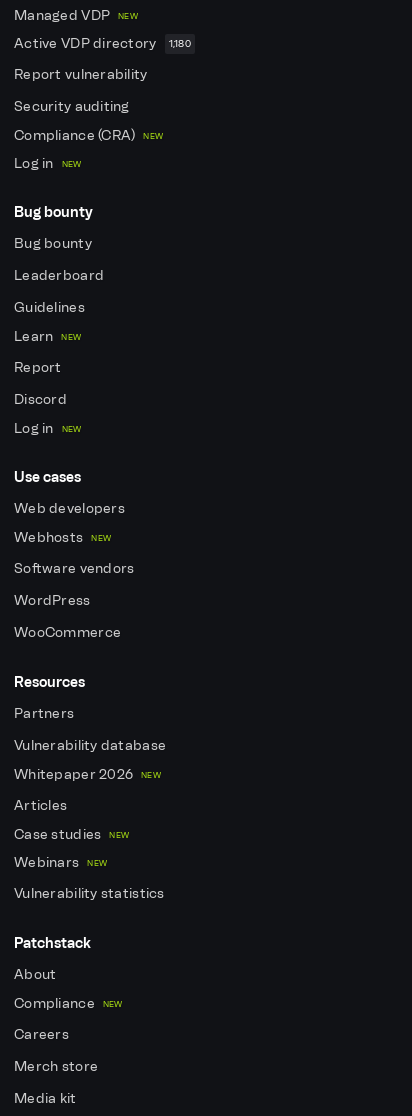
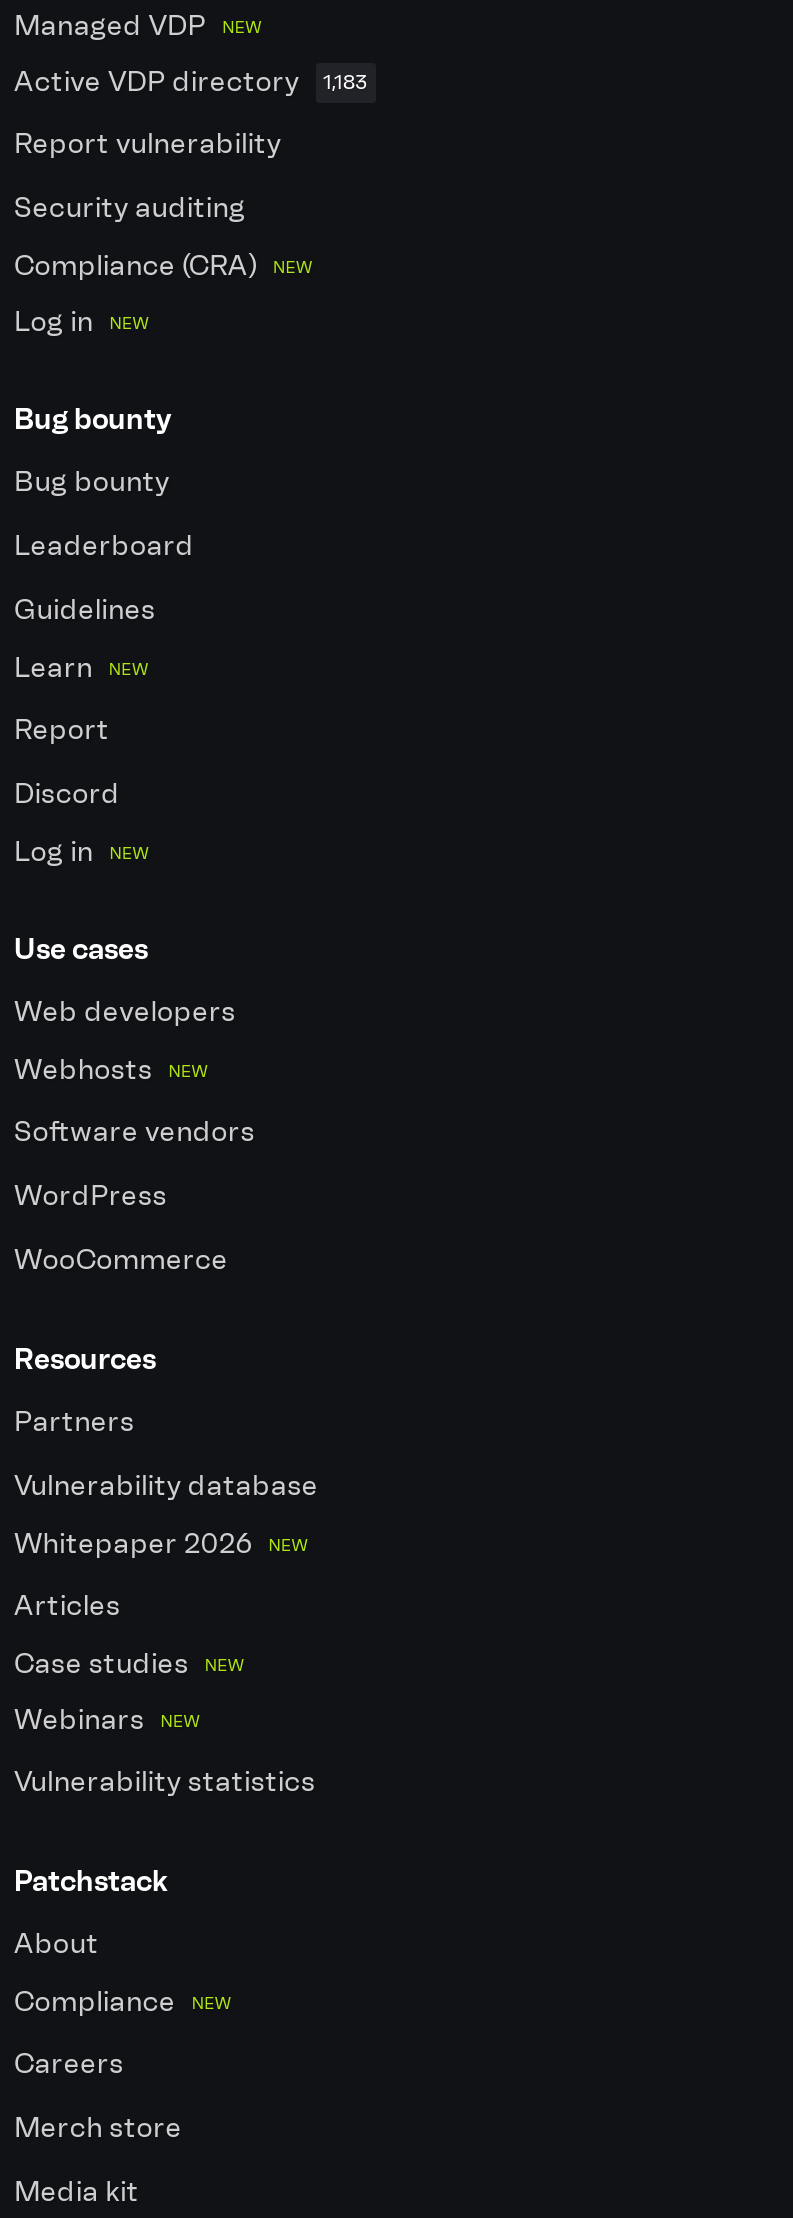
- Active VDP directory 1,180
+ Active VDP directory 1,183
